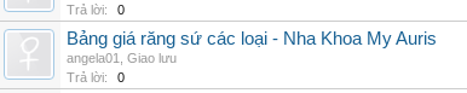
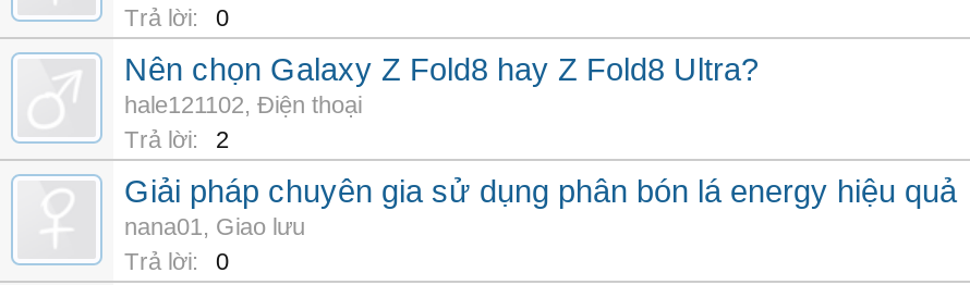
- Bảng giá răng sứ các loại - Nha Khoa My Auris
- angela01, Giao lưu
+ Nên chọn Galaxy Z Fold8 hay Z Fold8 Ultra?
+ hale121102, Điện thoại
+ Trả lời:
+ 2
+ Giải pháp chuyên gia sử dụng phân bón lá energy hiệu quả
+ nana01, Giao lưu
